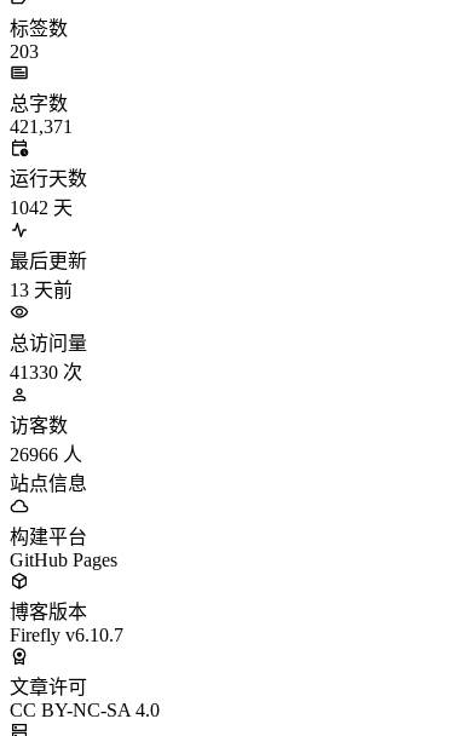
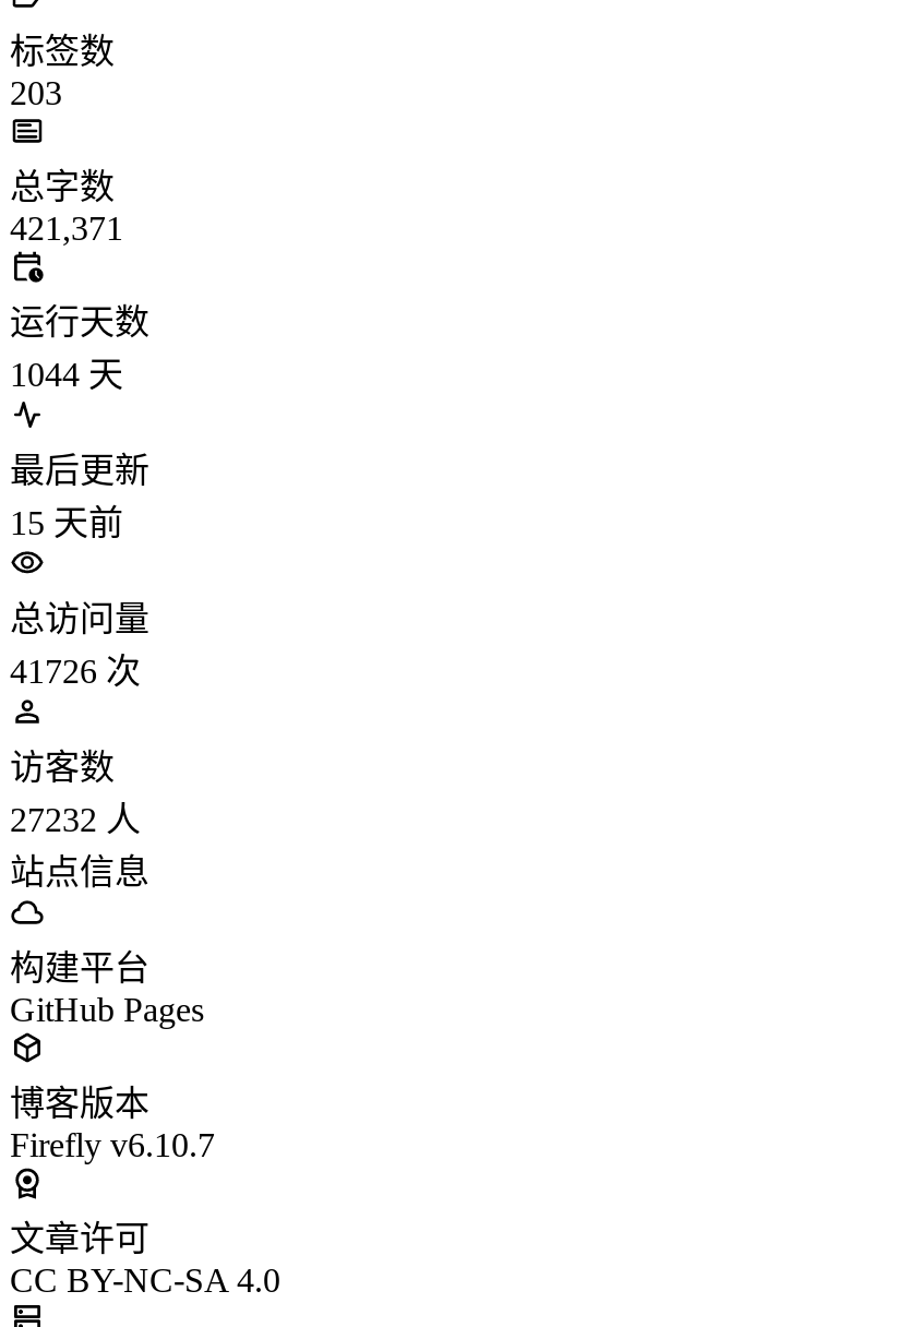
- 1042 天
+ 1044 天

- 13 天前
+ 15 天前

- 41330 次
+ 41726 次

- 26966 人
+ 27232 人
